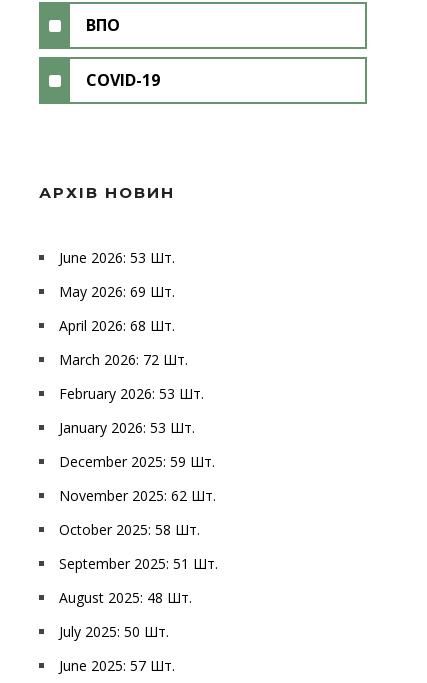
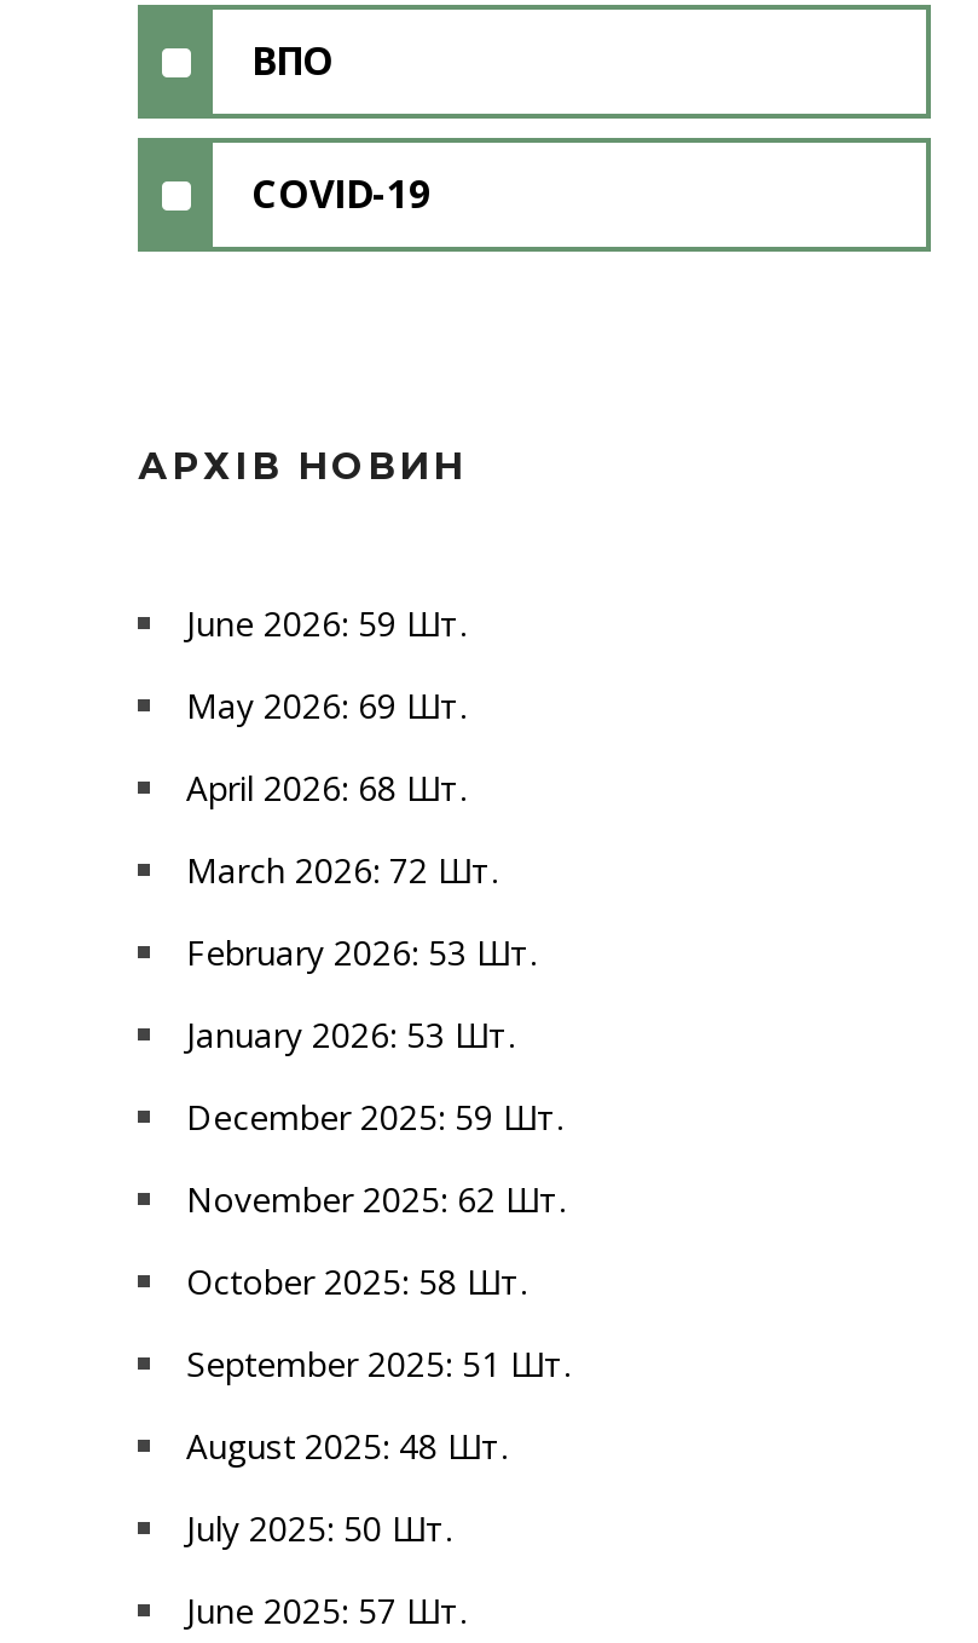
- June 2026: 53 Шт.
+ June 2026: 59 Шт.
